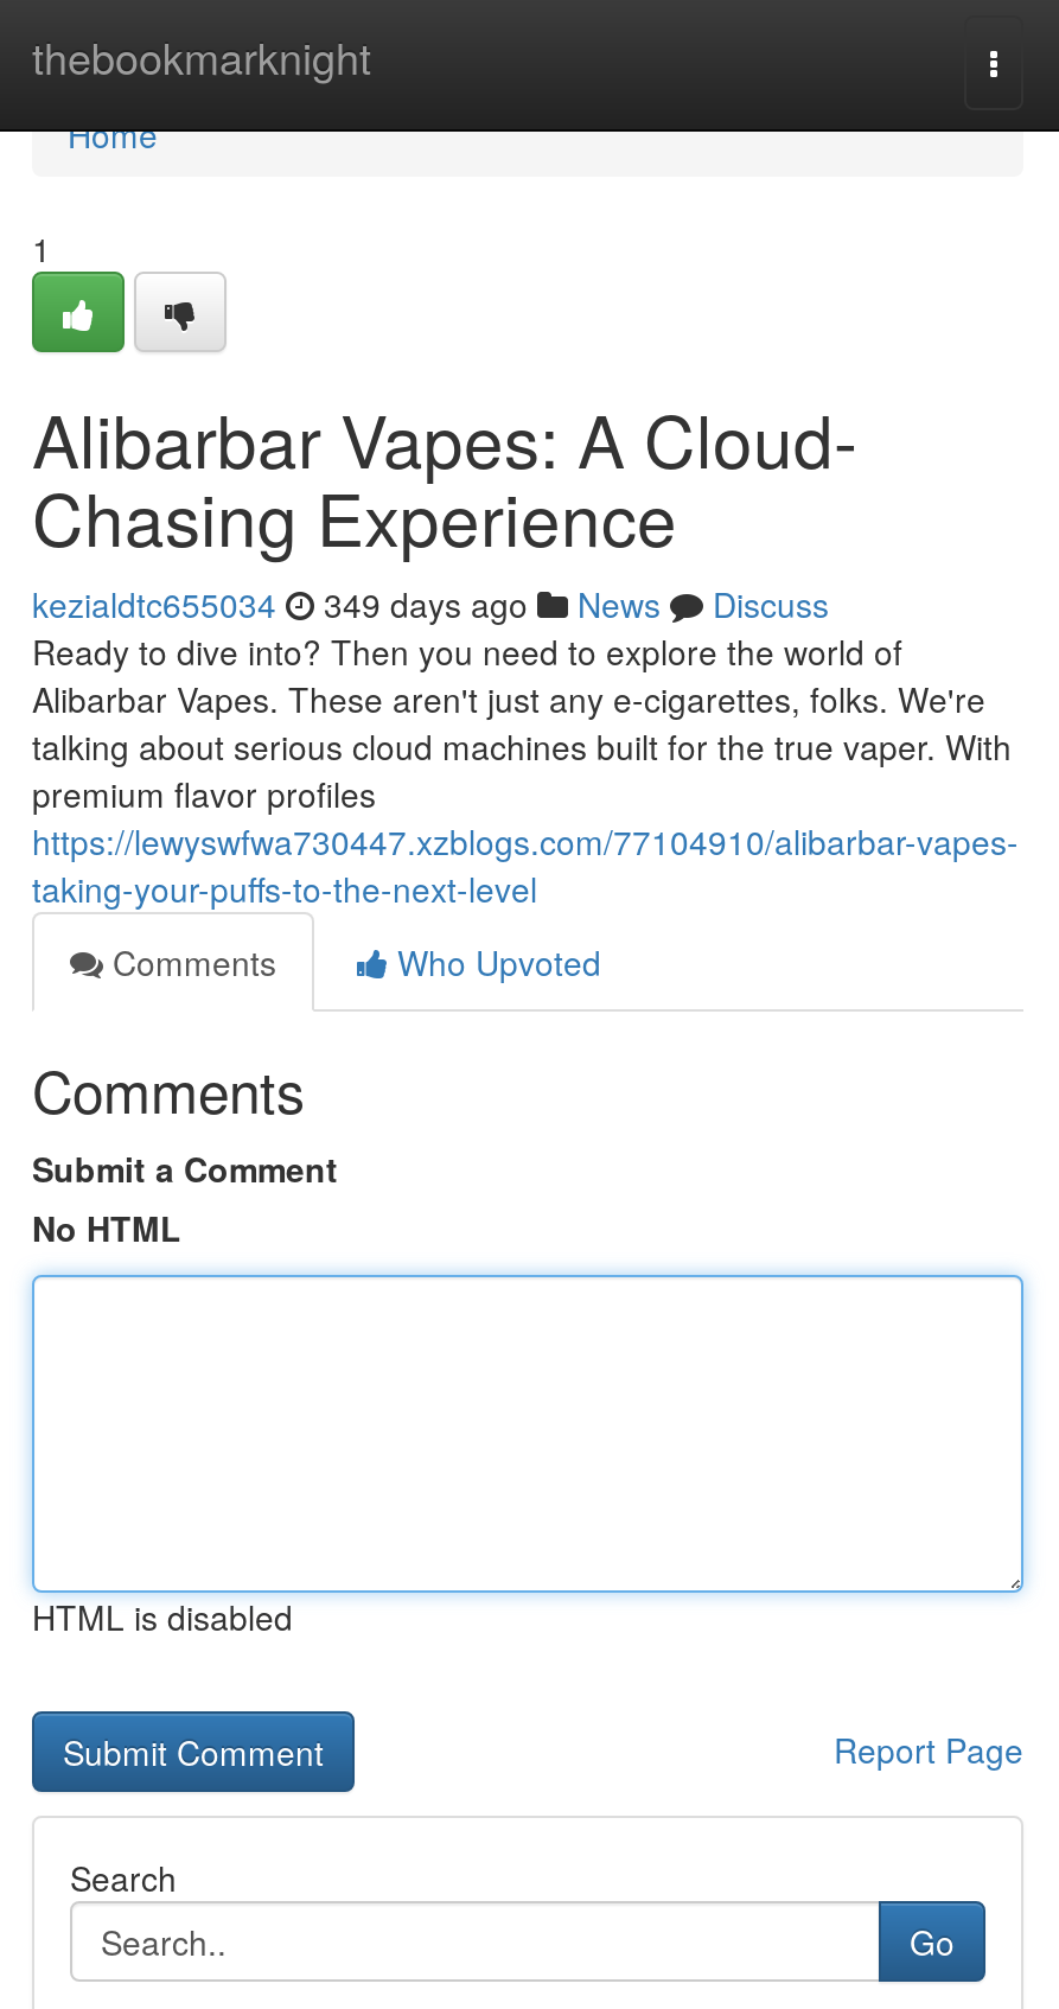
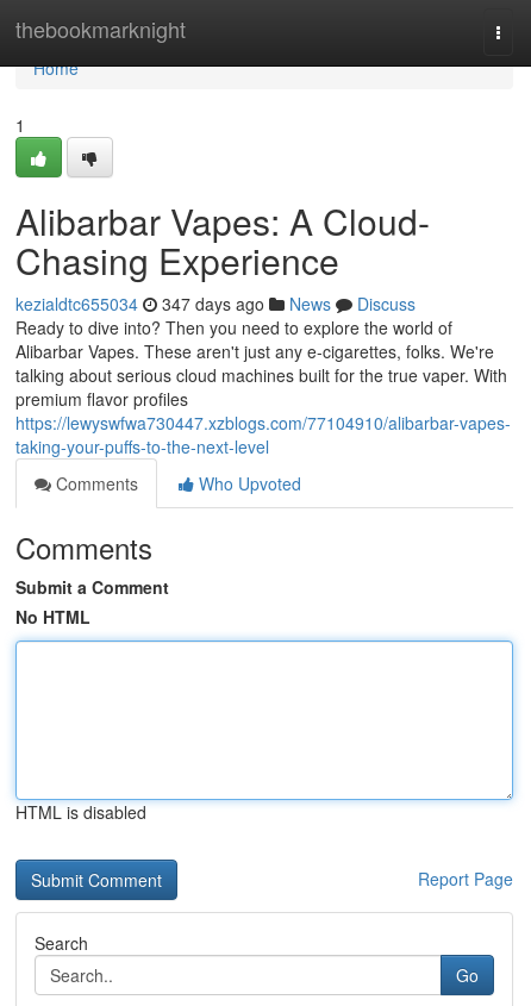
- kezialdtc655034 349 days ago News Discuss
+ kezialdtc655034 347 days ago News Discuss
